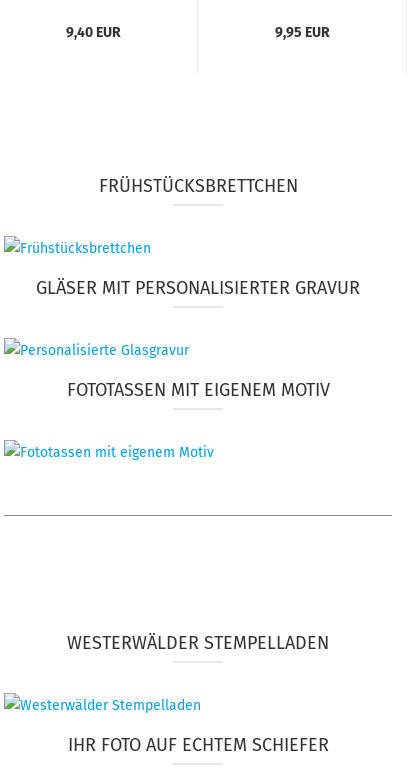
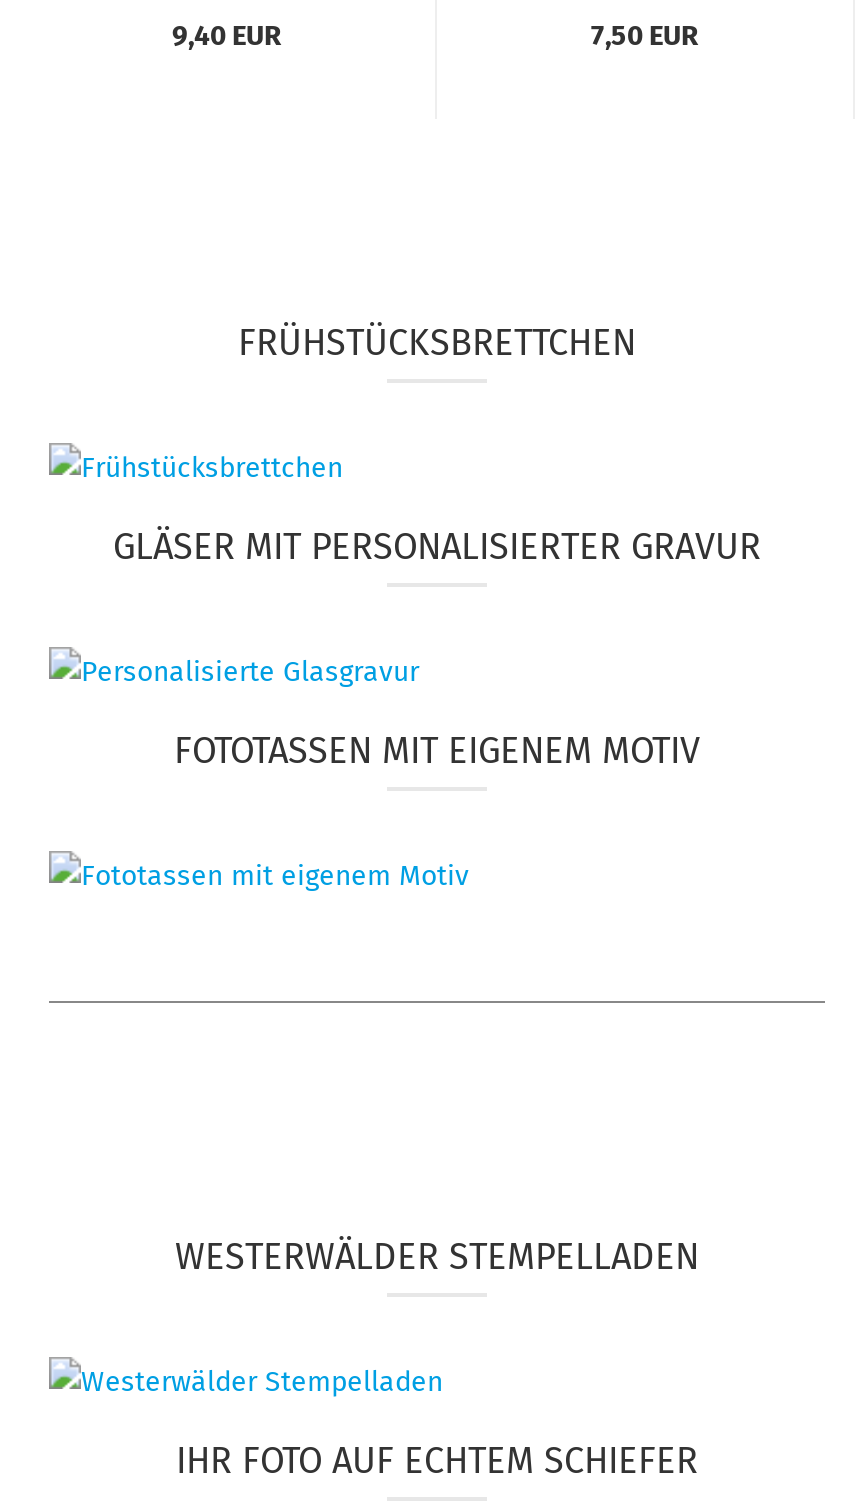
- 9,95 EUR
+ 7,50 EUR
